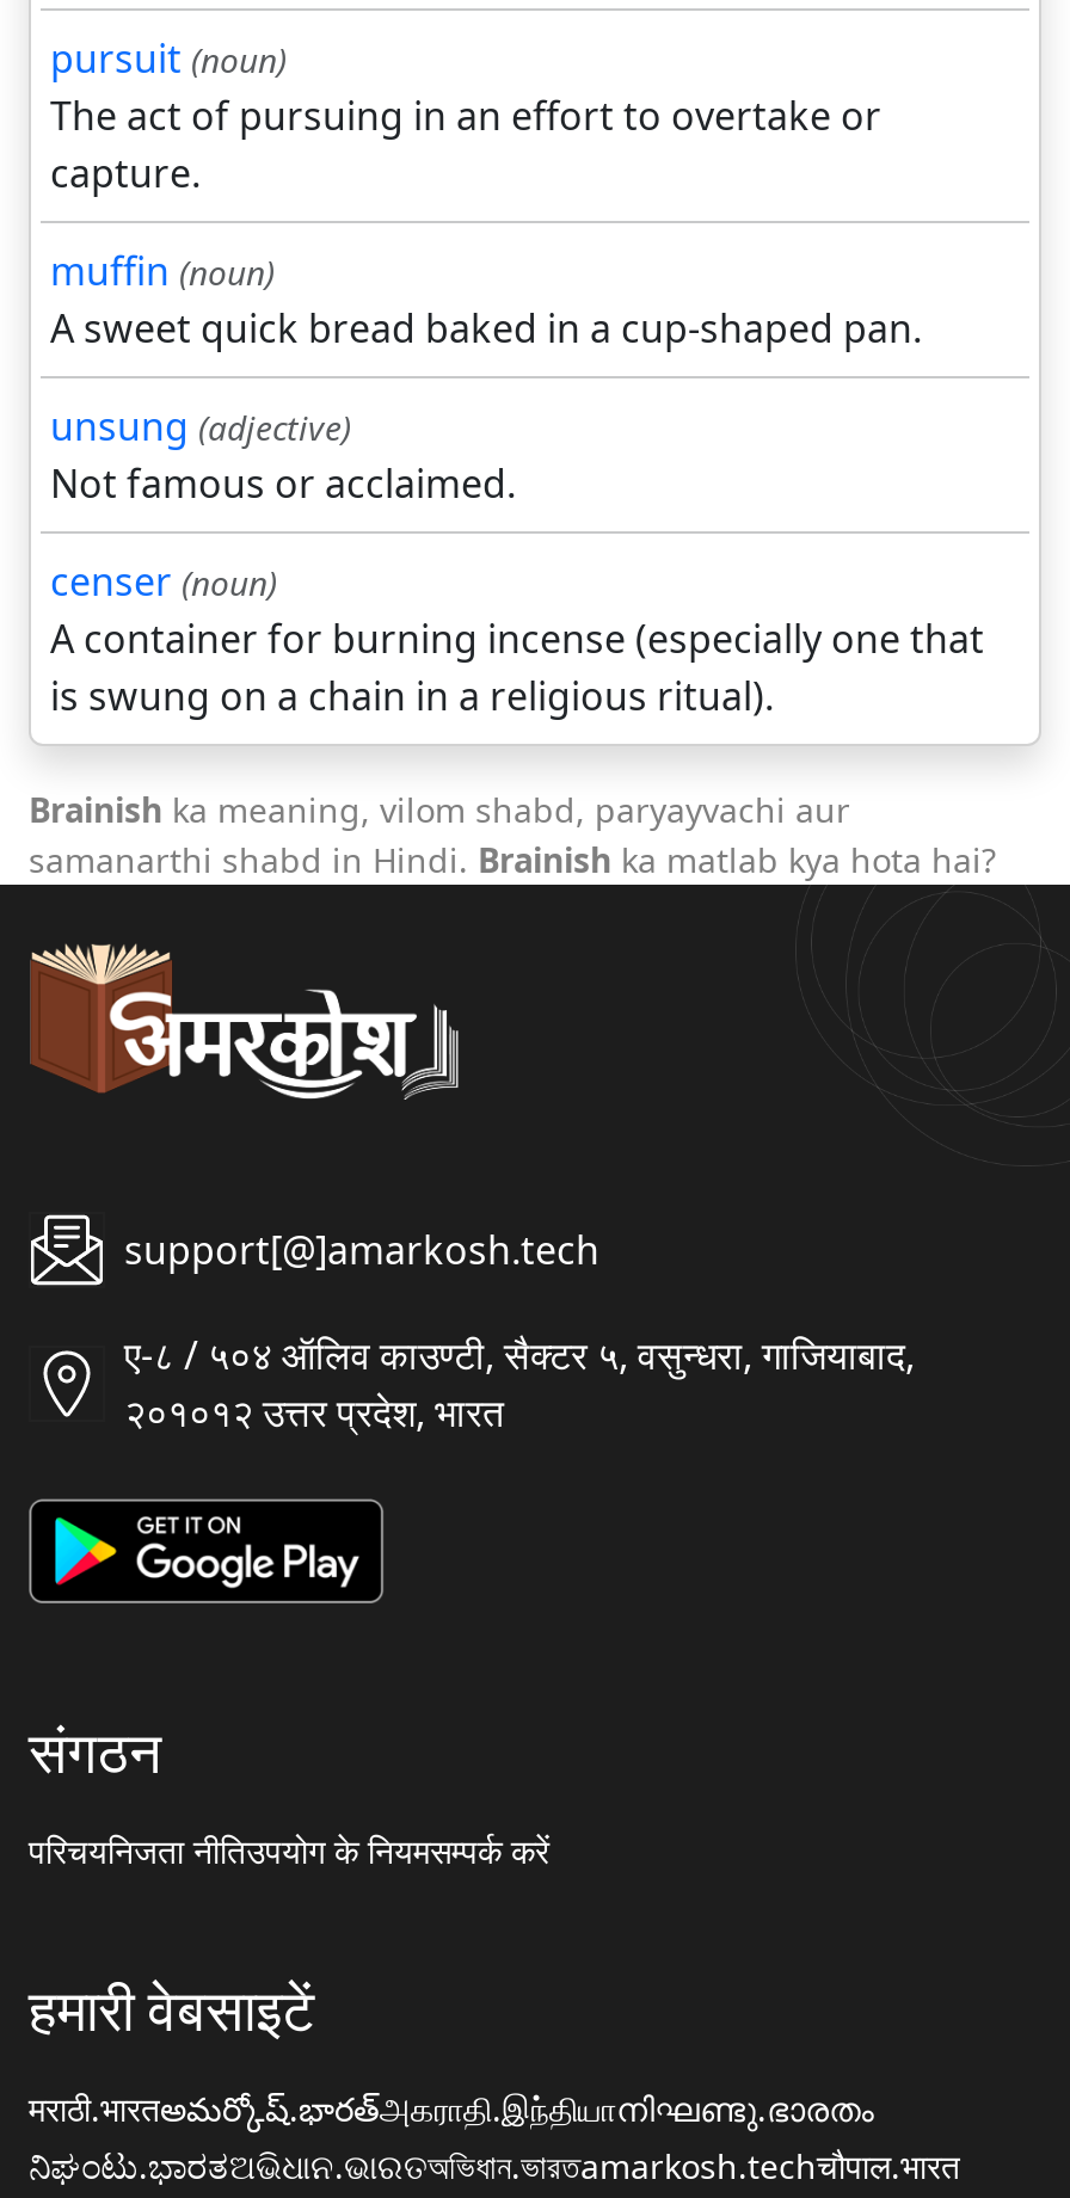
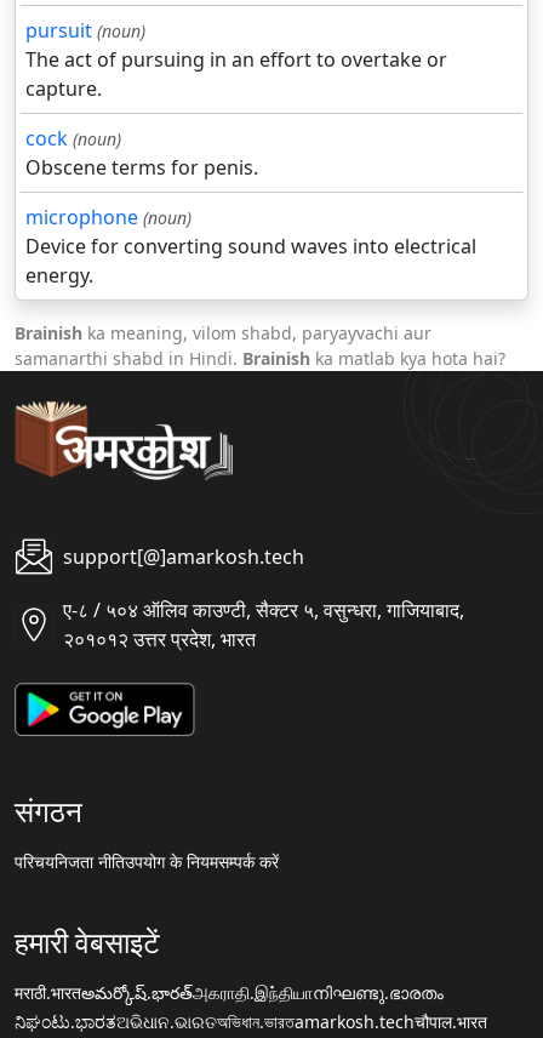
- muffin (noun)
- A sweet quick bread baked in a cup-shaped pan.
- unsung (adjective)
- Not famous or acclaimed.
- censer (noun)
- A container for burning incense (especially one that
- is swung on a chain in a religious ritual).
+ cock (noun)
+ Obscene terms for penis.
+ microphone (noun)
+ Device for converting sound waves into electrical
+ energy.
